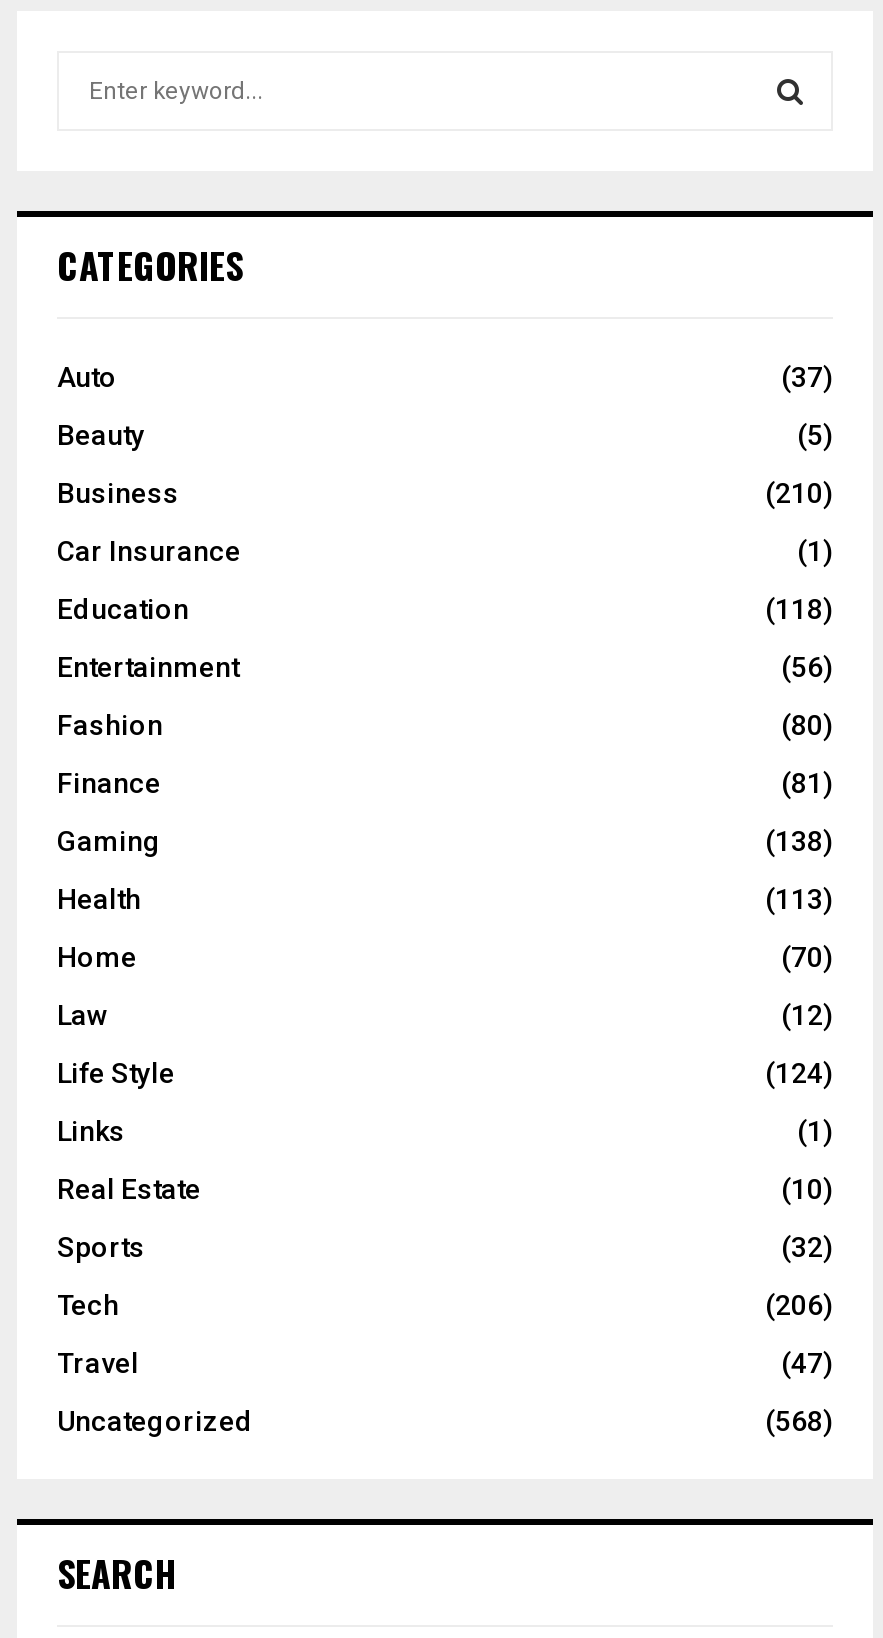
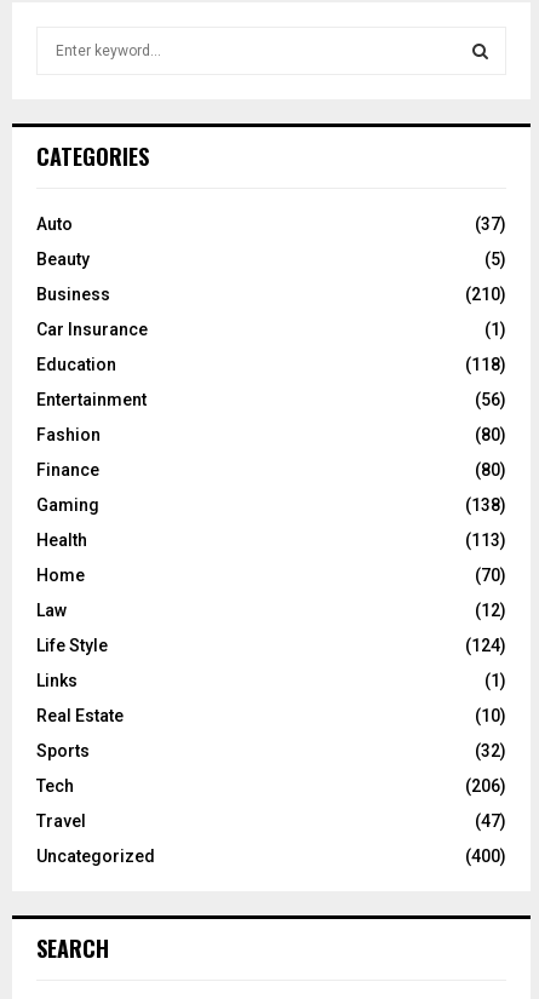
- (81)
+ (80)

- (568)
+ (400)
